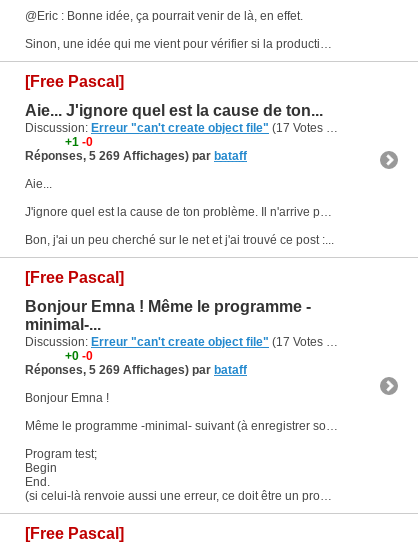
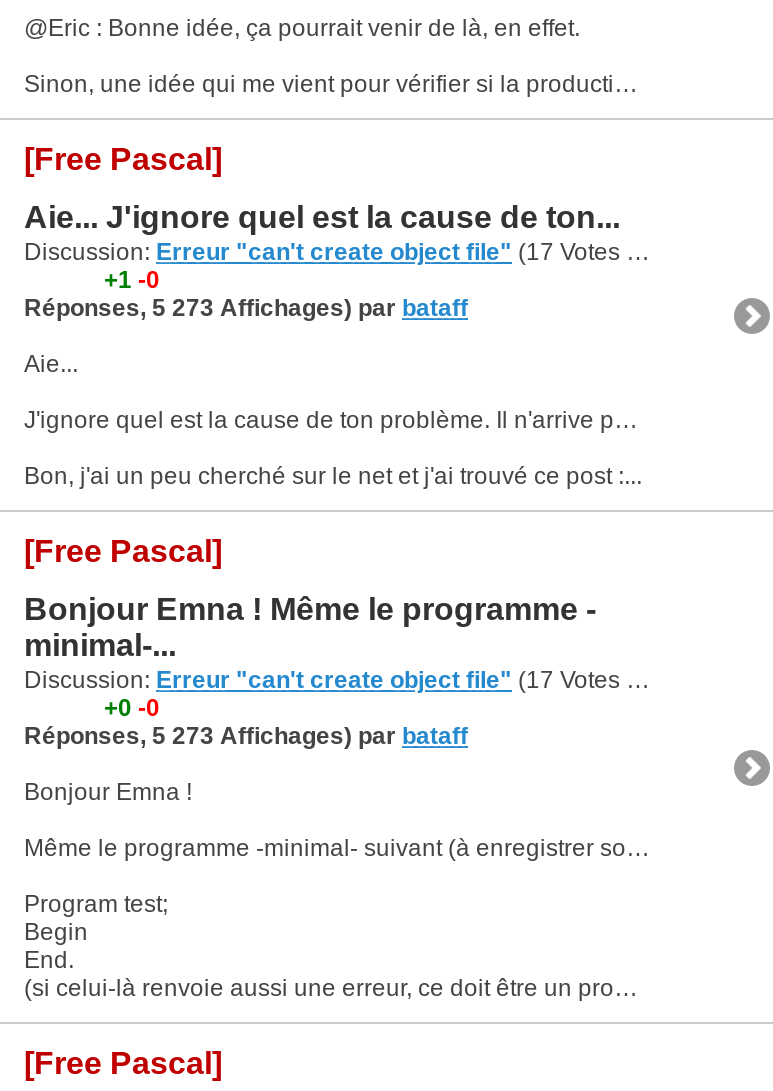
- Réponses, 5 269 Affichages) par bataff
+ Réponses, 5 273 Affichages) par bataff

- Réponses, 5 269 Affichages) par bataff
+ Réponses, 5 273 Affichages) par bataff
